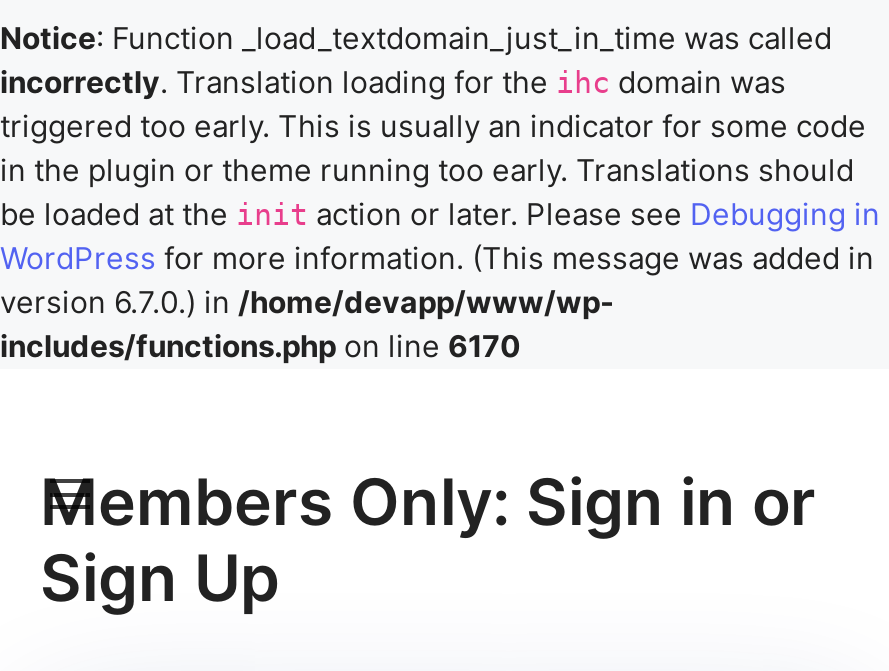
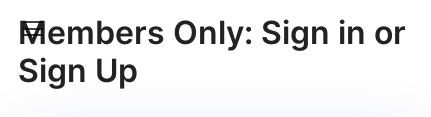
- Notice: Function _load_textdomain_just_in_time was called
- incorrectly. Translation loading for the ihc domain was
- triggered too early. This is usually an indicator for some code
- in the plugin or theme running too early. Translations should
- be loaded at the init action or later. Please see Debugging in
- WordPress for more information. (This message was added in
- version 6.7.0.) in /home/devapp/www/wp-
- includes/functions.php on line 6170
